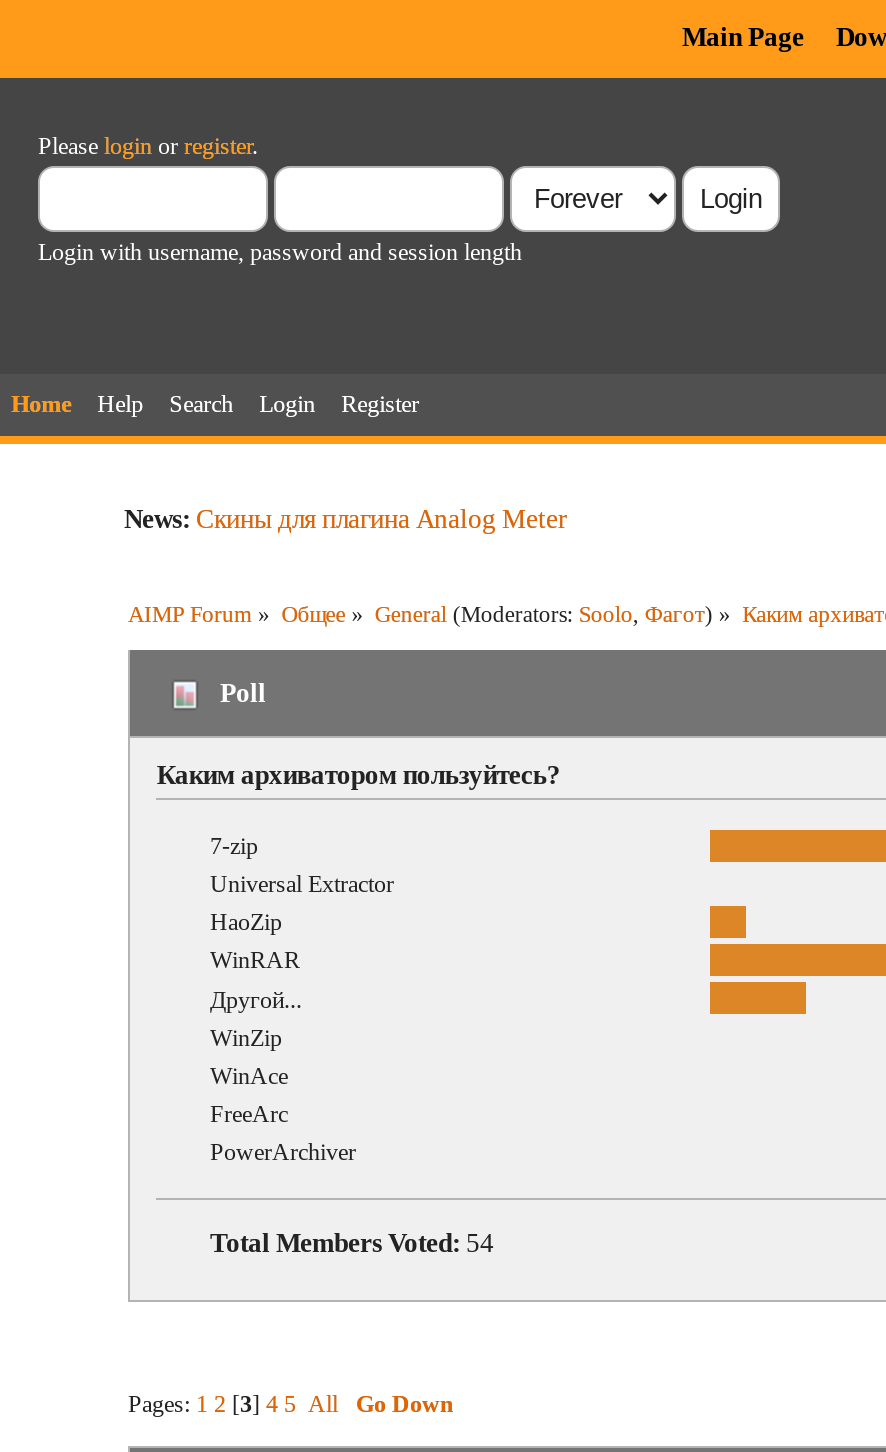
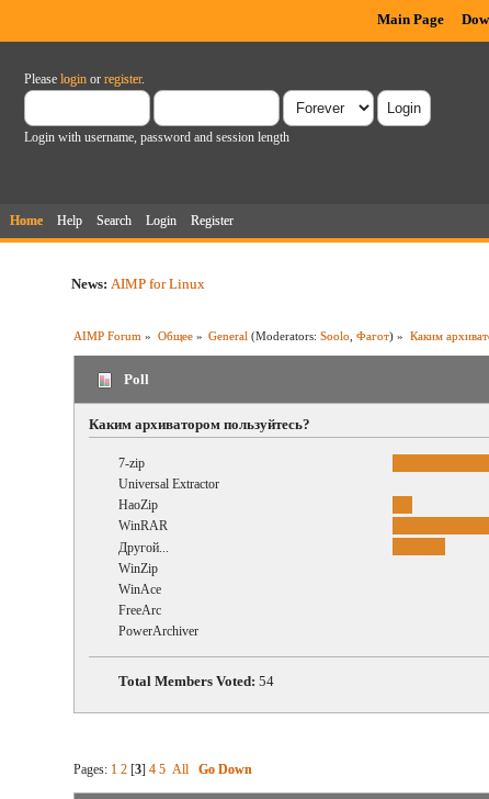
- News: Скины для плагина Analog Meter
+ News: AIMP for Linux
